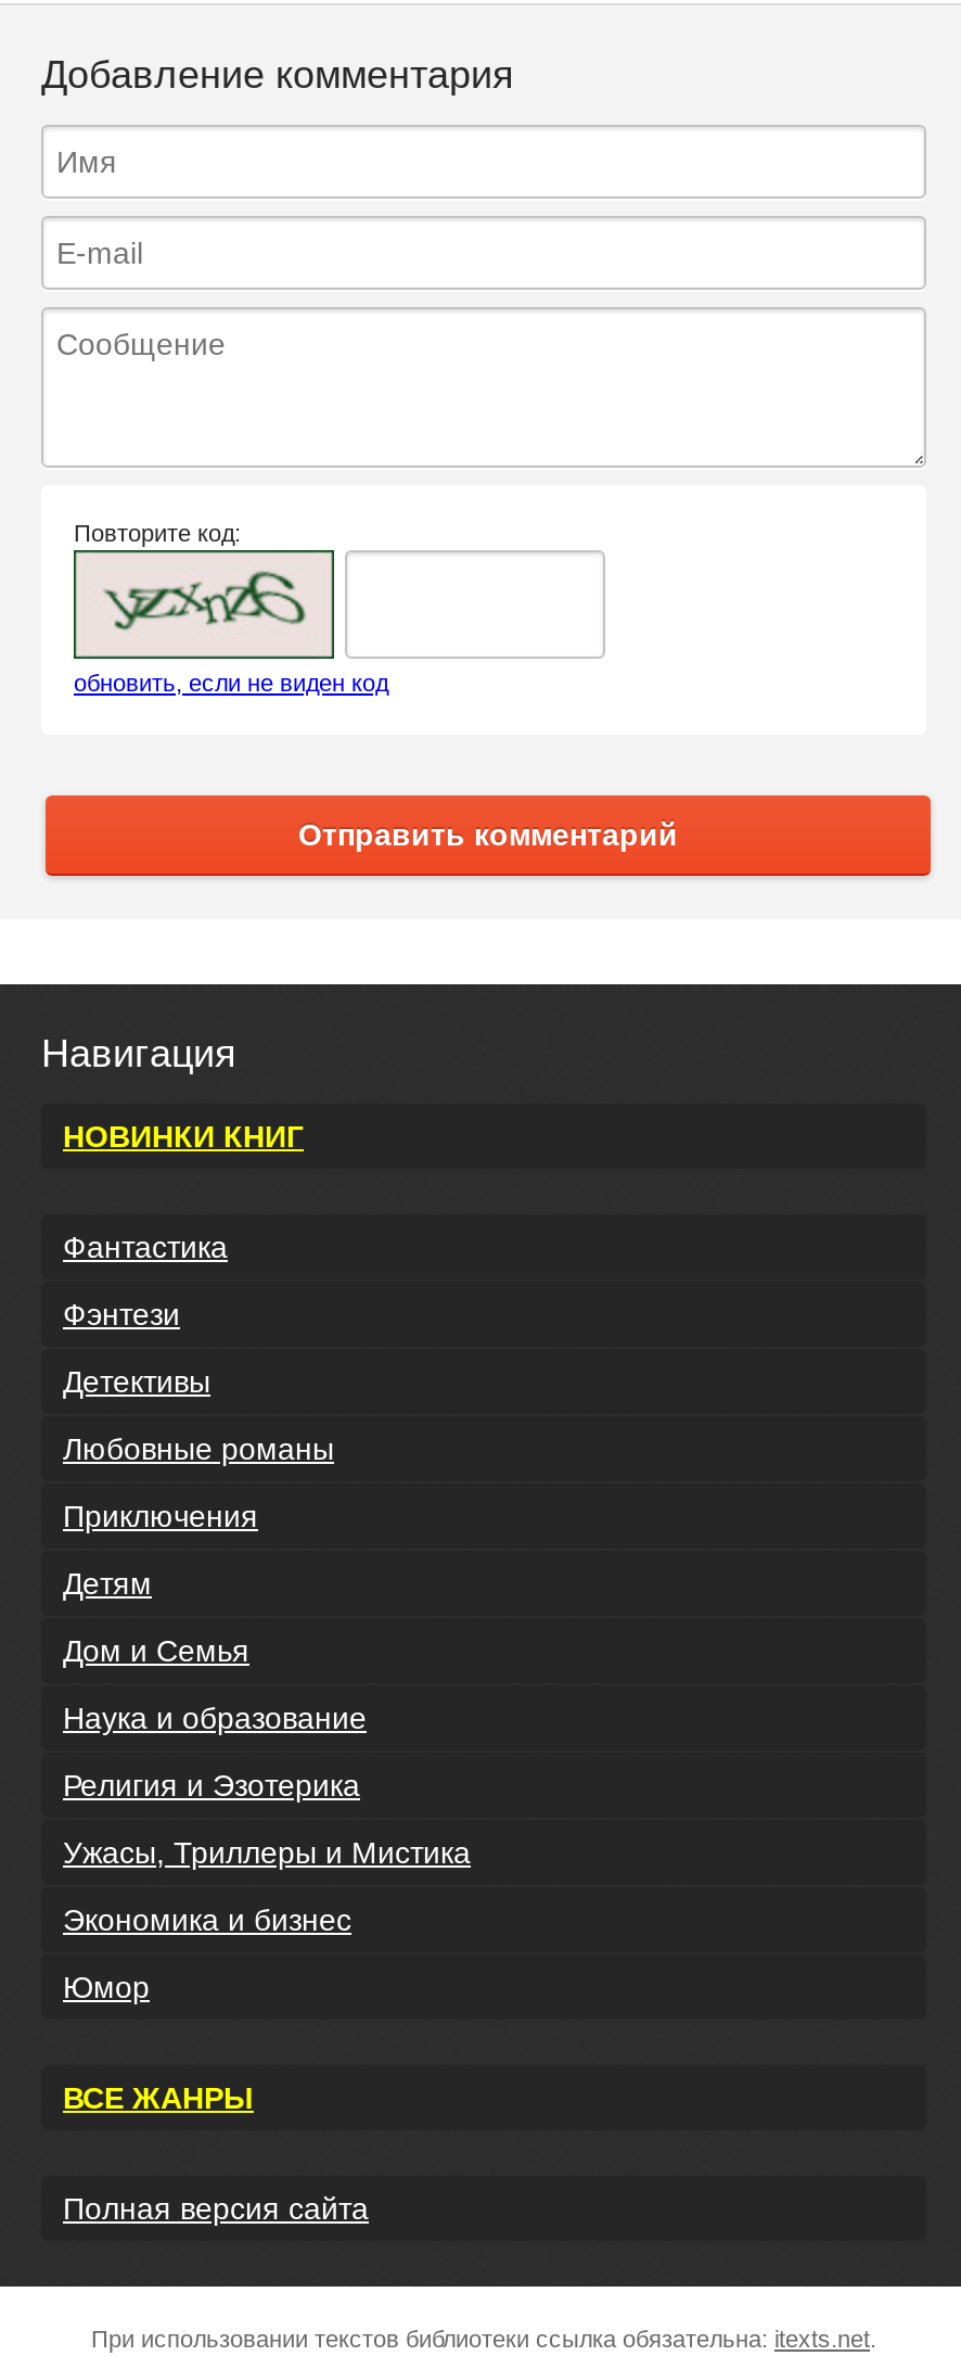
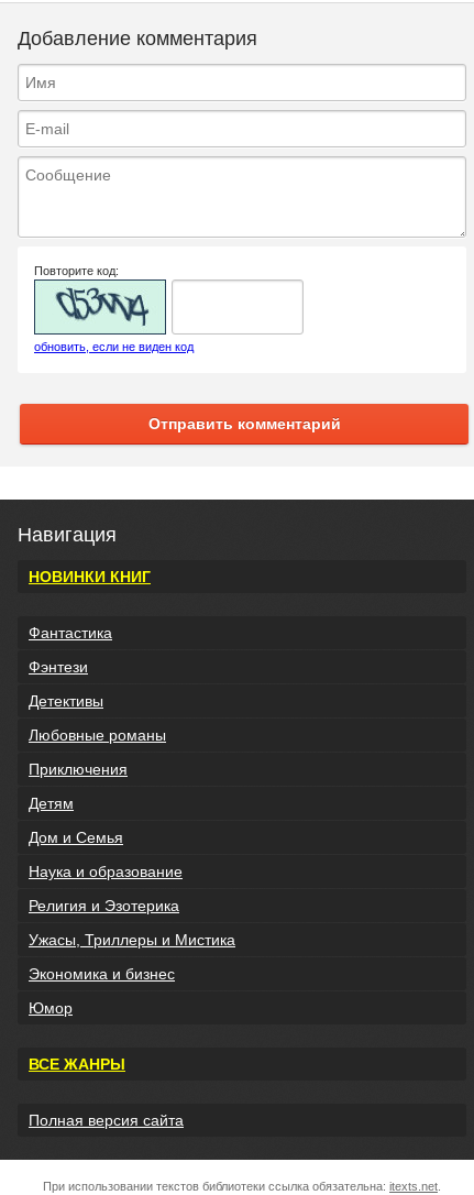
- [image]
+ [image]
